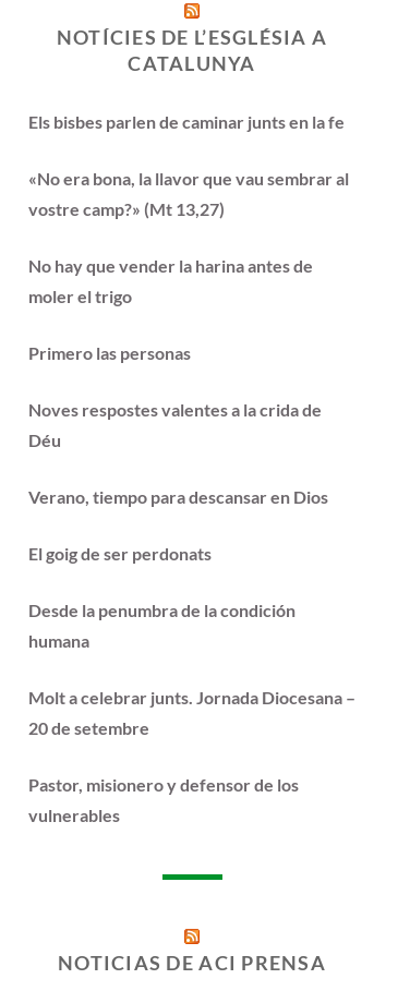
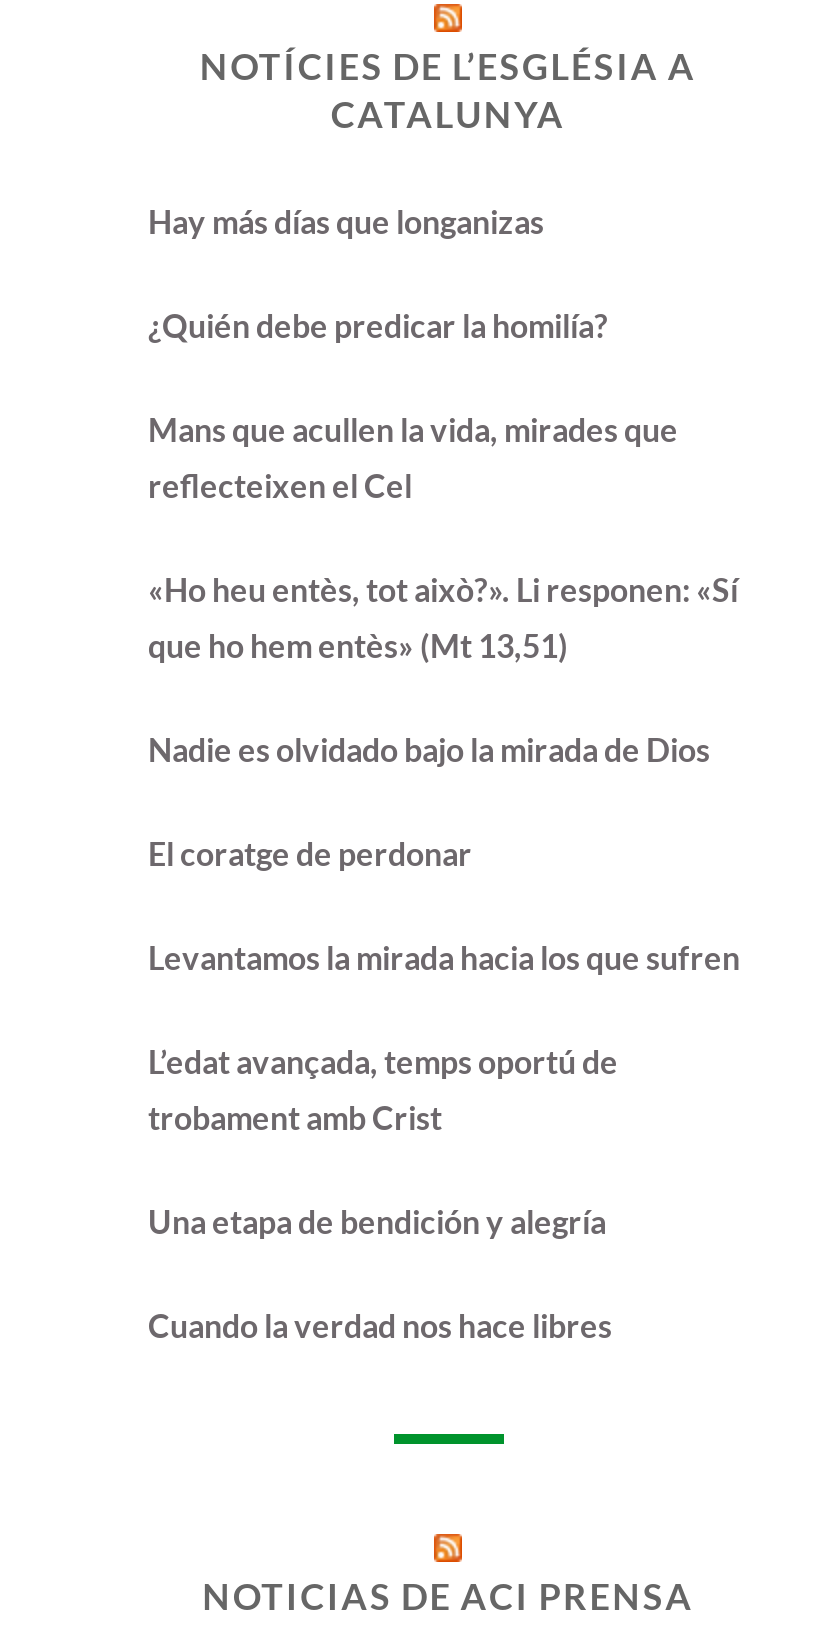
- Els bisbes parlen de caminar junts en la fe
- «No era bona, la llavor que vau sembrar al
- vostre camp?» (Mt 13,27)
- No hay que vender la harina antes de
- moler el trigo
- Primero las personas
- Noves respostes valentes a la crida de
- Déu
- Verano, tiempo para descansar en Dios
- El goig de ser perdonats
- Desde la penumbra de la condición
- humana
- Molt a celebrar junts. Jornada Diocesana –
- 20 de setembre
- Pastor, misionero y defensor de los
- vulnerables
+ Hay más días que longanizas
+ ¿Quién debe predicar la homilía?
+ Mans que acullen la vida, mirades que
+ reflecteixen el Cel
+ «Ho heu entès, tot això?». Li responen: «Sí
+ que ho hem entès» (Mt 13,51)
+ Nadie es olvidado bajo la mirada de Dios
+ El coratge de perdonar
+ Levantamos la mirada hacia los que sufren
+ L’edat avançada, temps oportú de
+ trobament amb Crist
+ Una etapa de bendición y alegría
+ Cuando la verdad nos hace libres
